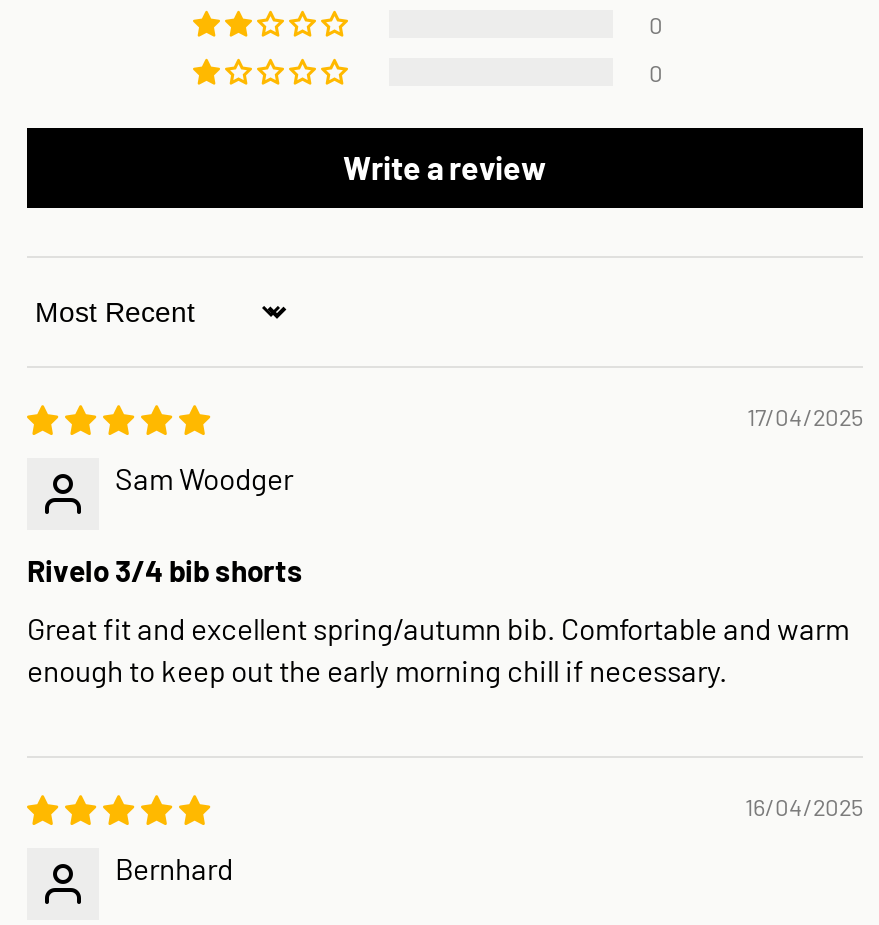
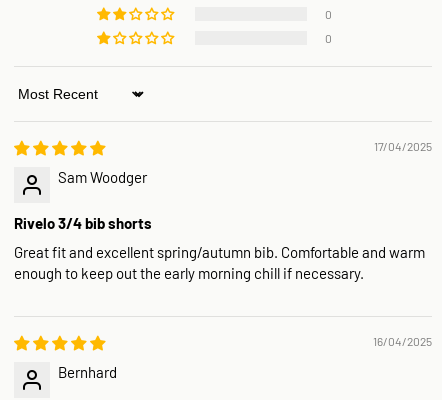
- Write a review
